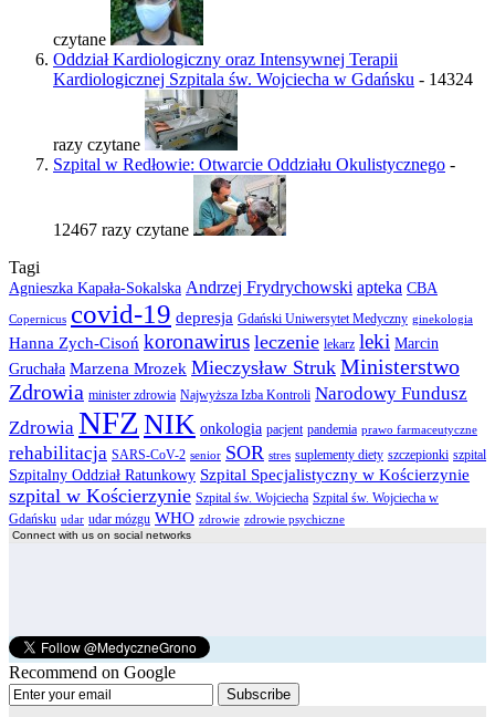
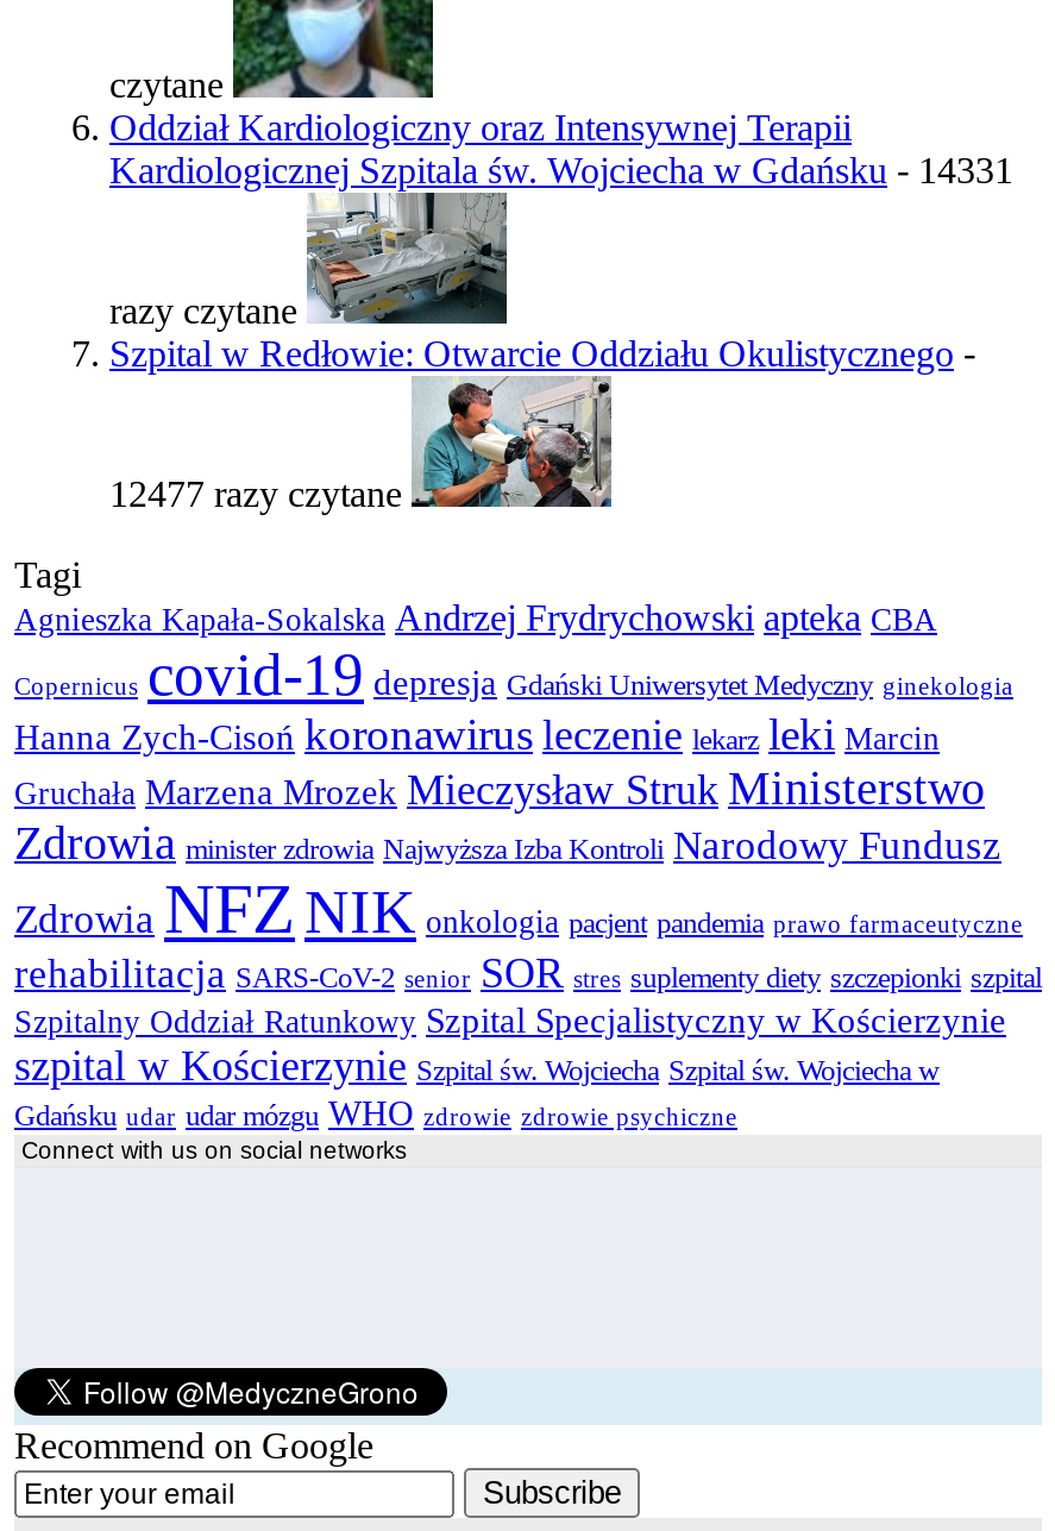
- Kardiologicznej Szpitala św. Wojciecha w Gdańsku - 14324
+ Kardiologicznej Szpitala św. Wojciecha w Gdańsku - 14331

- 12467 razy czytane
+ 12477 razy czytane
